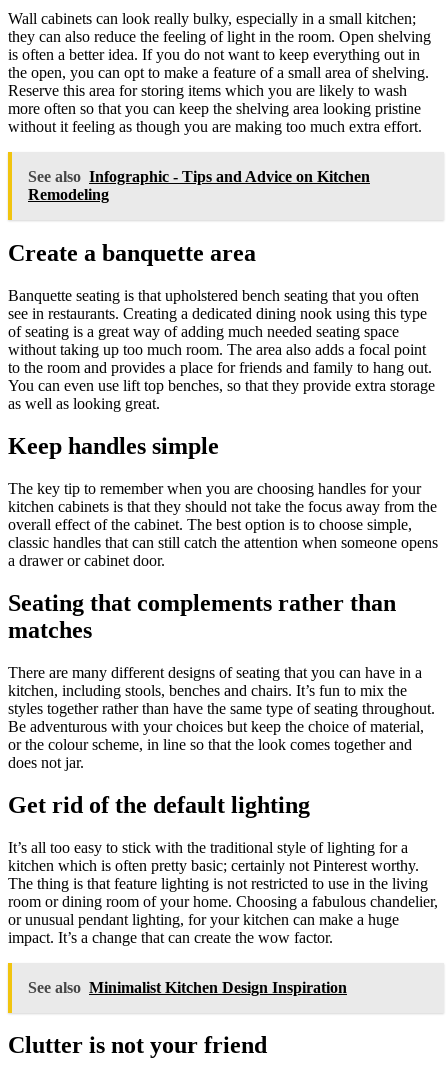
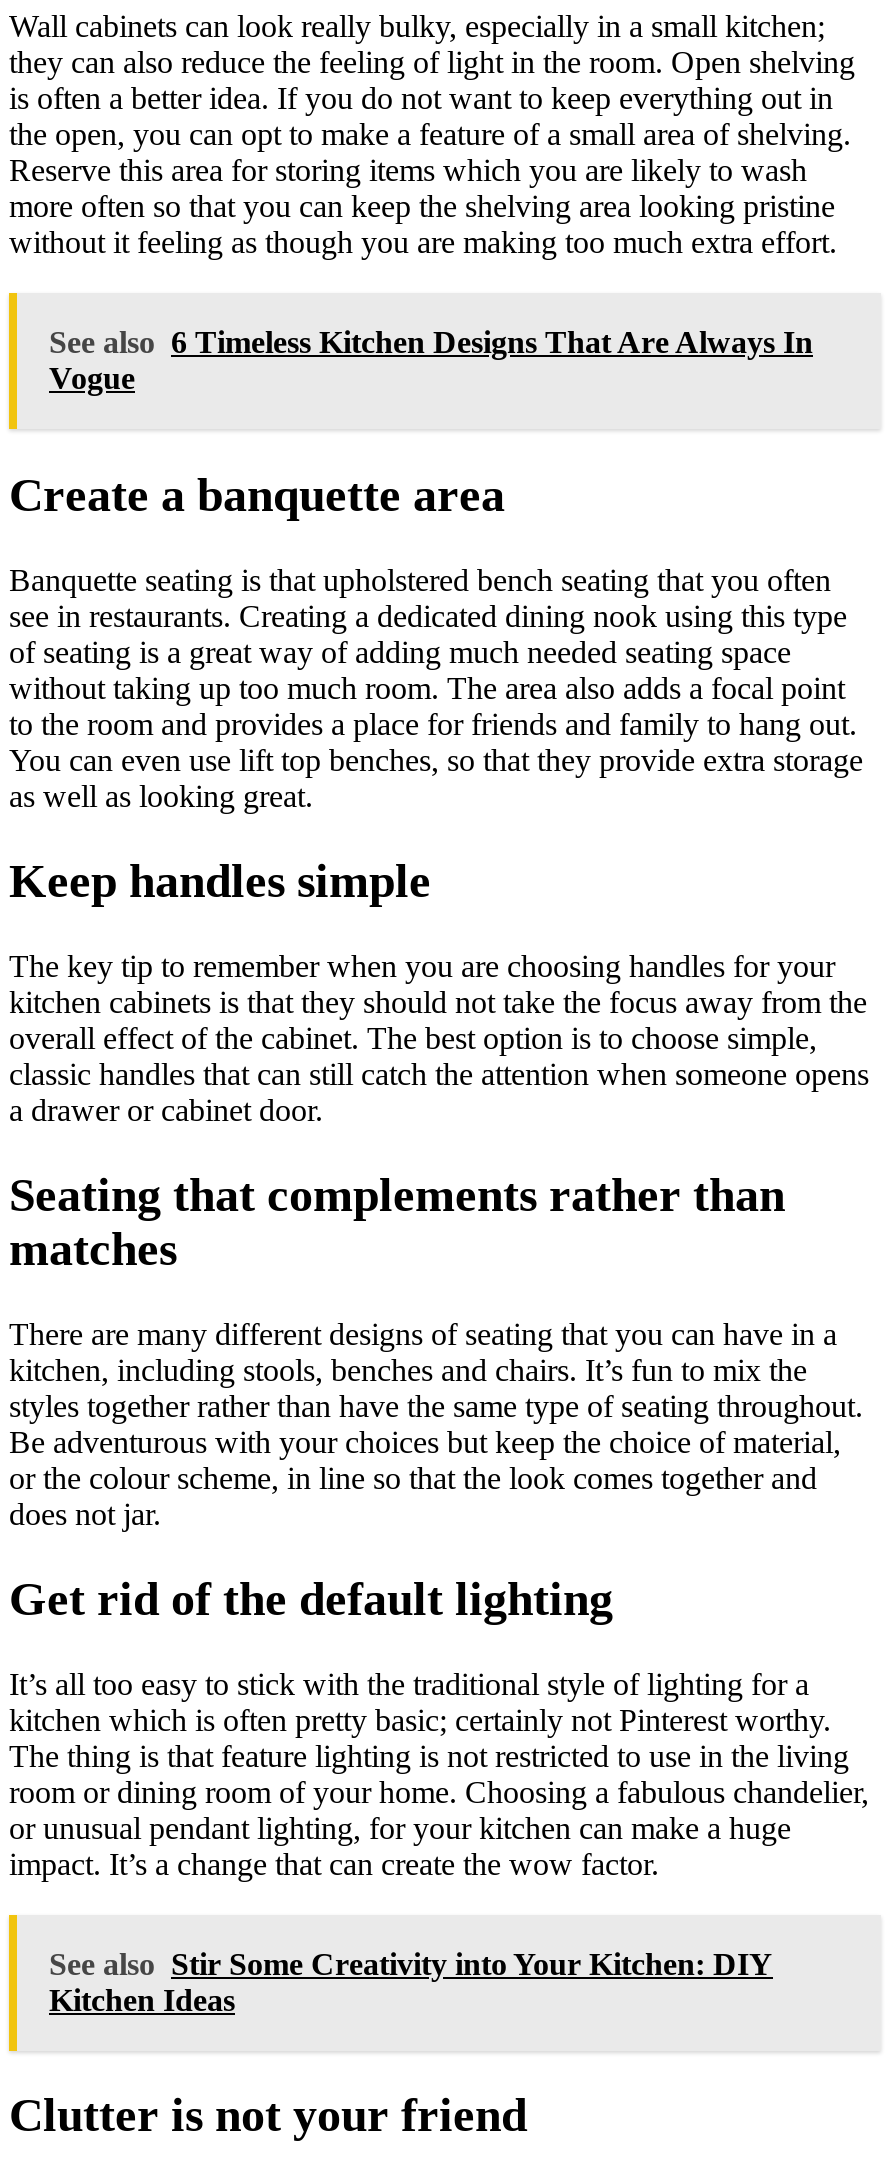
- See also Infographic - Tips and Advice on Kitchen
- Remodeling
+ See also 6 Timeless Kitchen Designs That Are Always In
+ Vogue

- See also Minimalist Kitchen Design Inspiration
+ See also Stir Some Creativity into Your Kitchen: DIY
+ Kitchen Ideas
